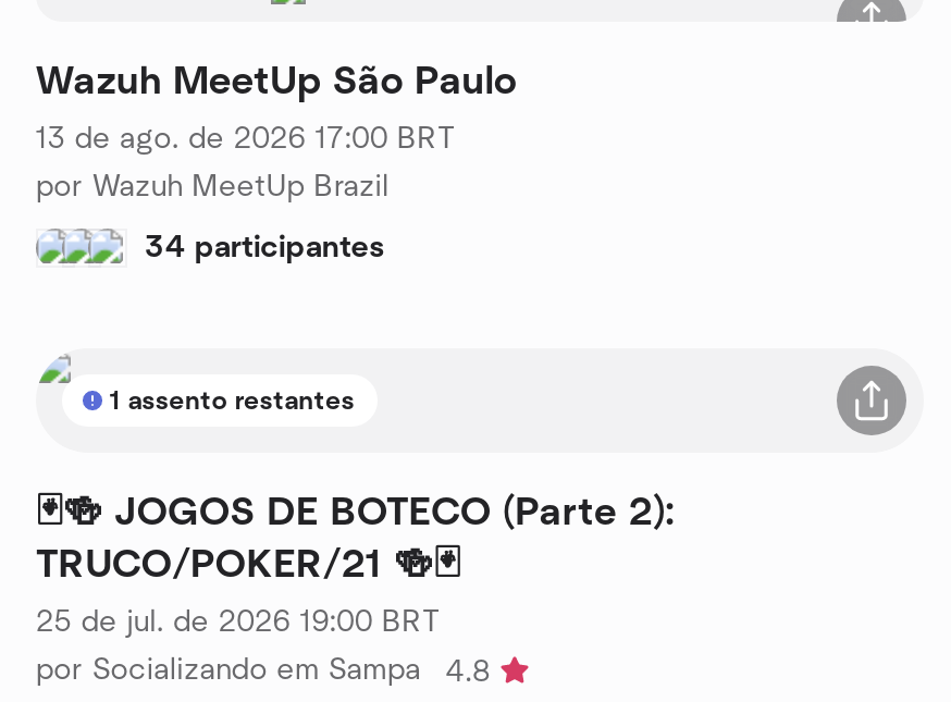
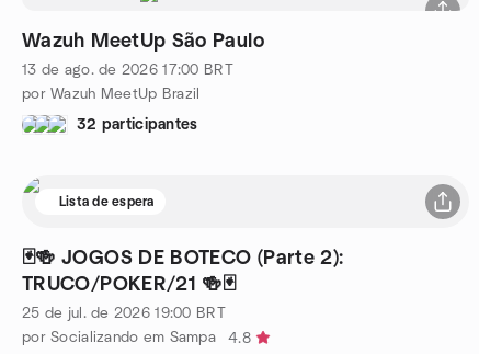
- 34 participantes
+ 32 participantes

- 1 assento restantes
+ Lista de espera
